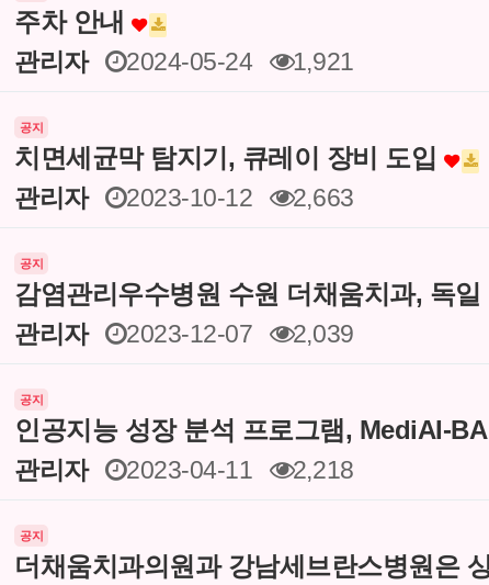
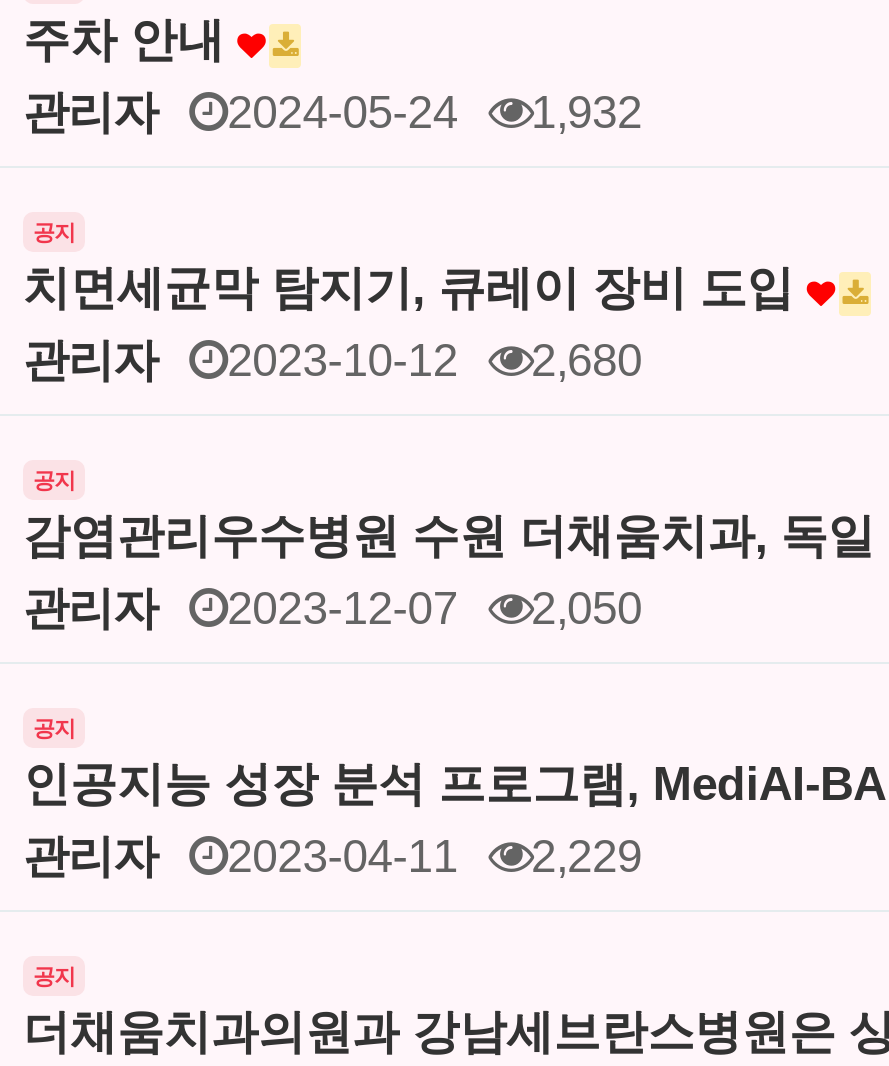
- 관리자 2024-05-24 1,921
+ 관리자 2024-05-24 1,932

- 관리자 2023-10-12 2,663
+ 관리자 2023-10-12 2,680

- 관리자 2023-12-07 2,039
+ 관리자 2023-12-07 2,050

- 관리자 2023-04-11 2,218
+ 관리자 2023-04-11 2,229
